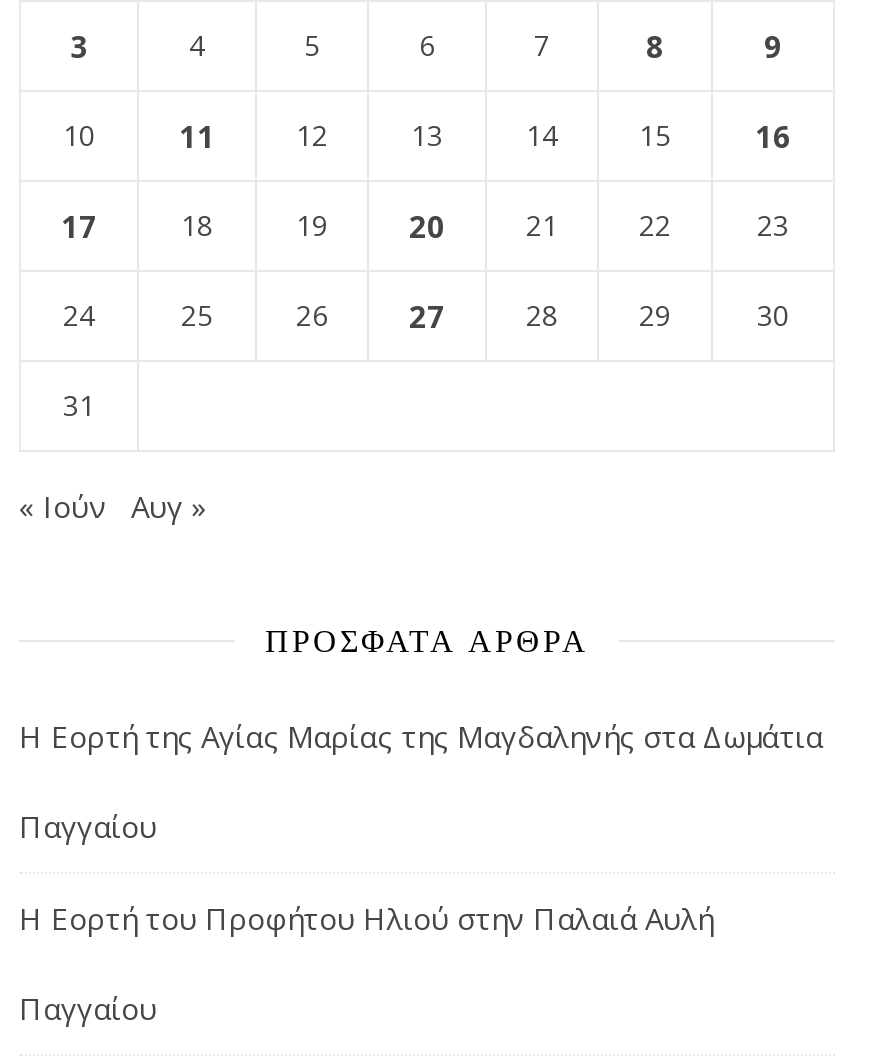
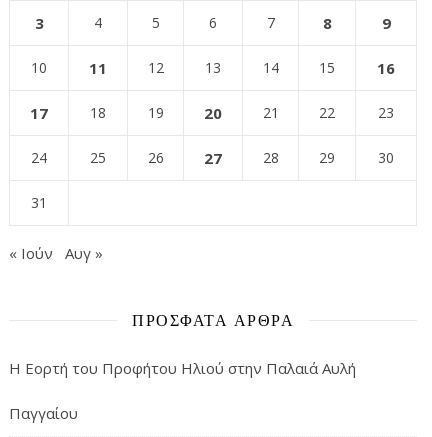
- H Εορτή της Αγίας Μαρίας της Μαγδαληνής στα Δωμάτια
- Παγγαίου
